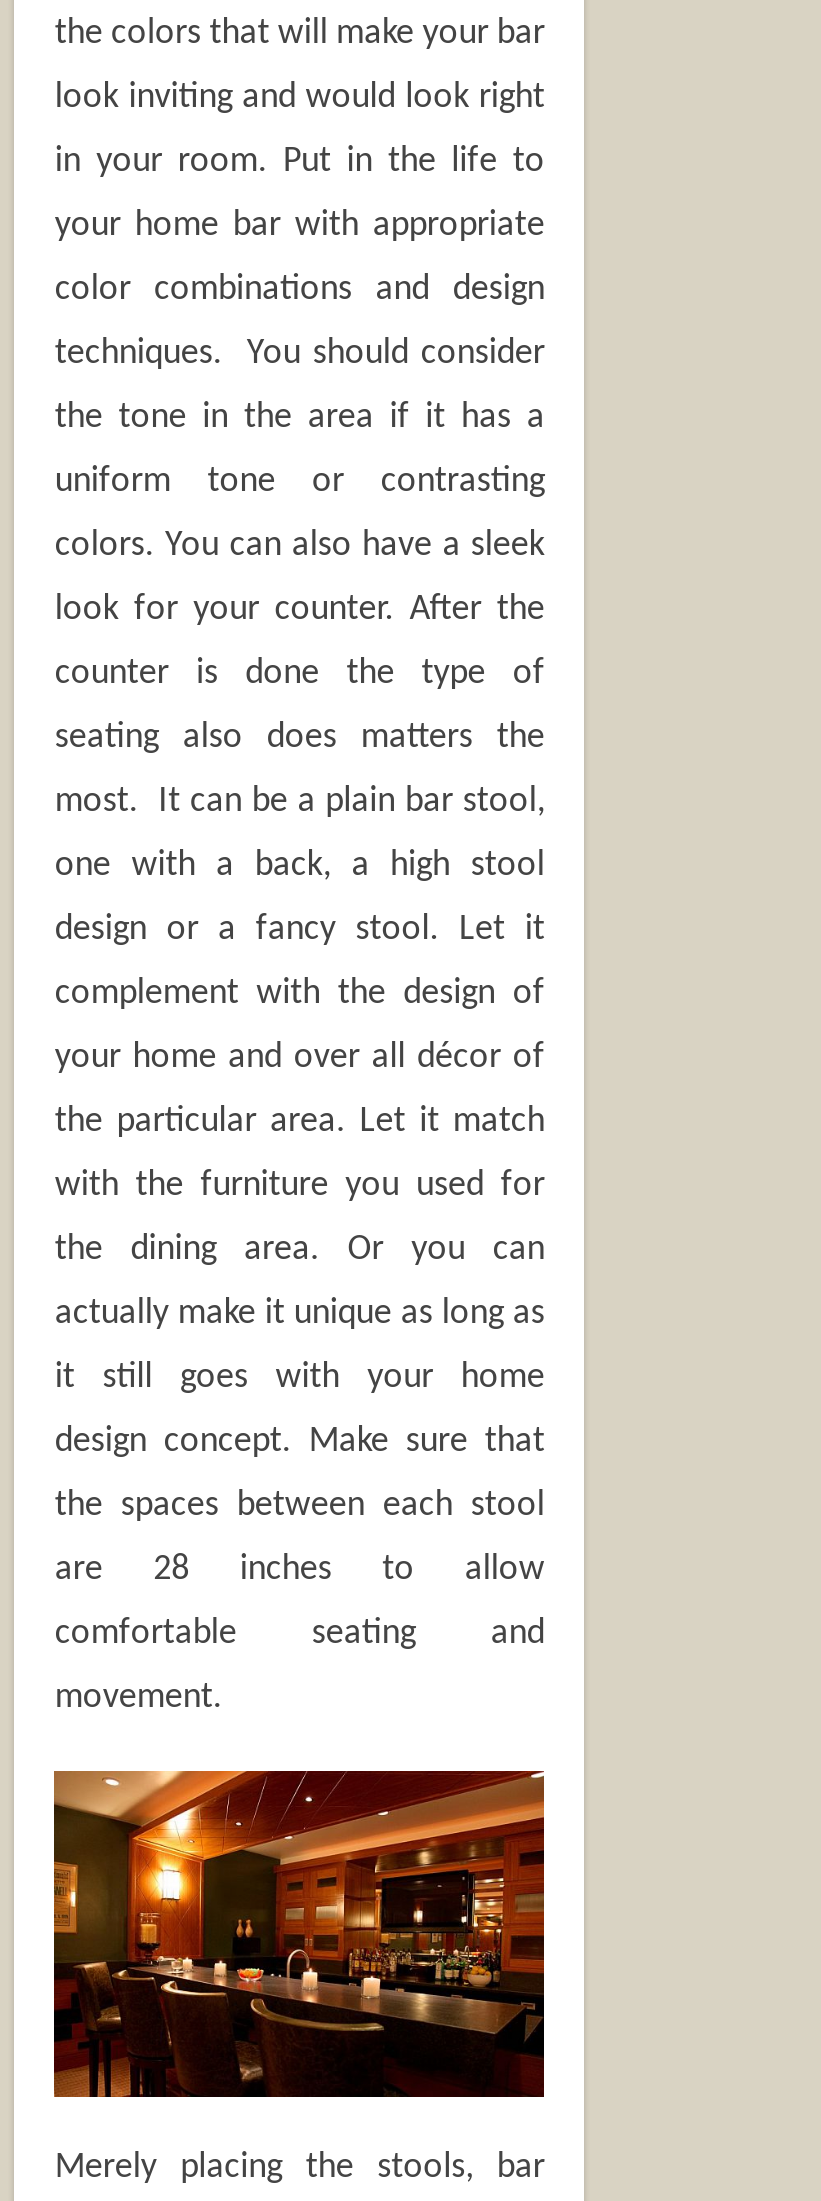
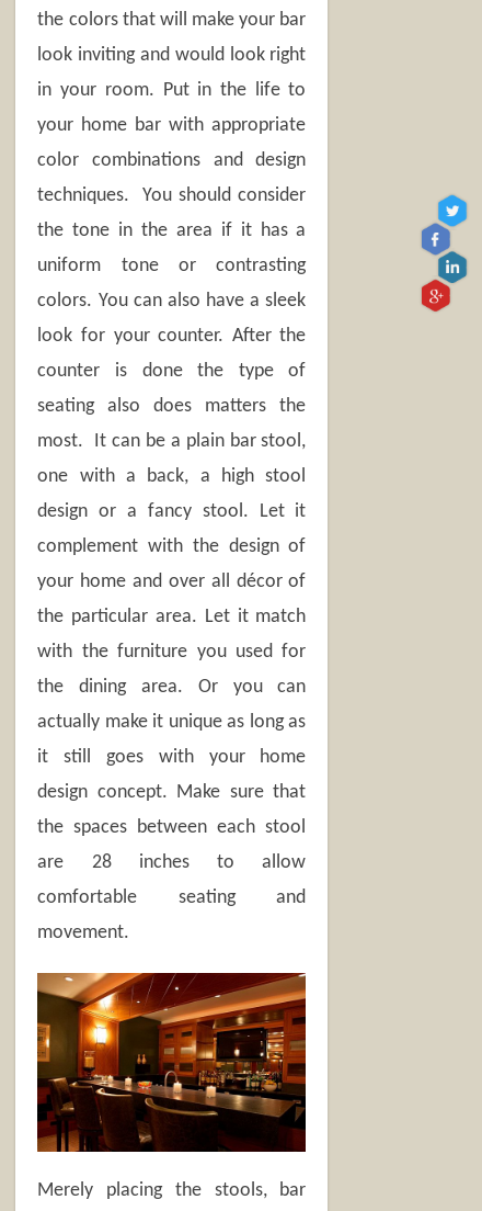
+ [image]
